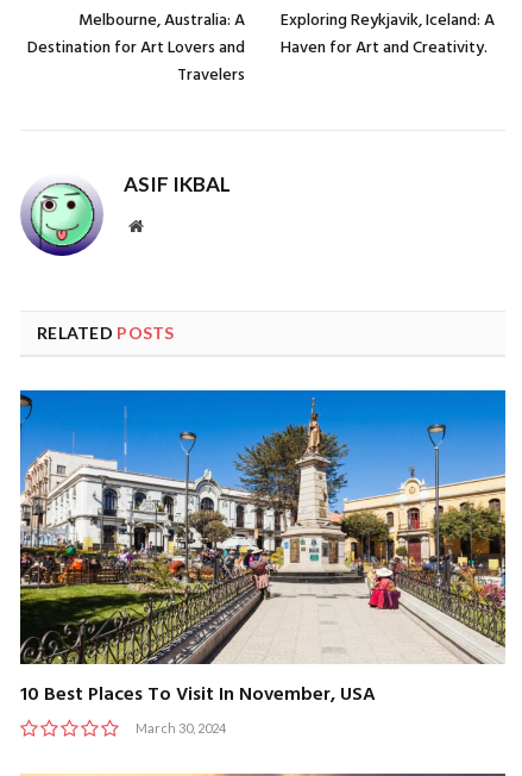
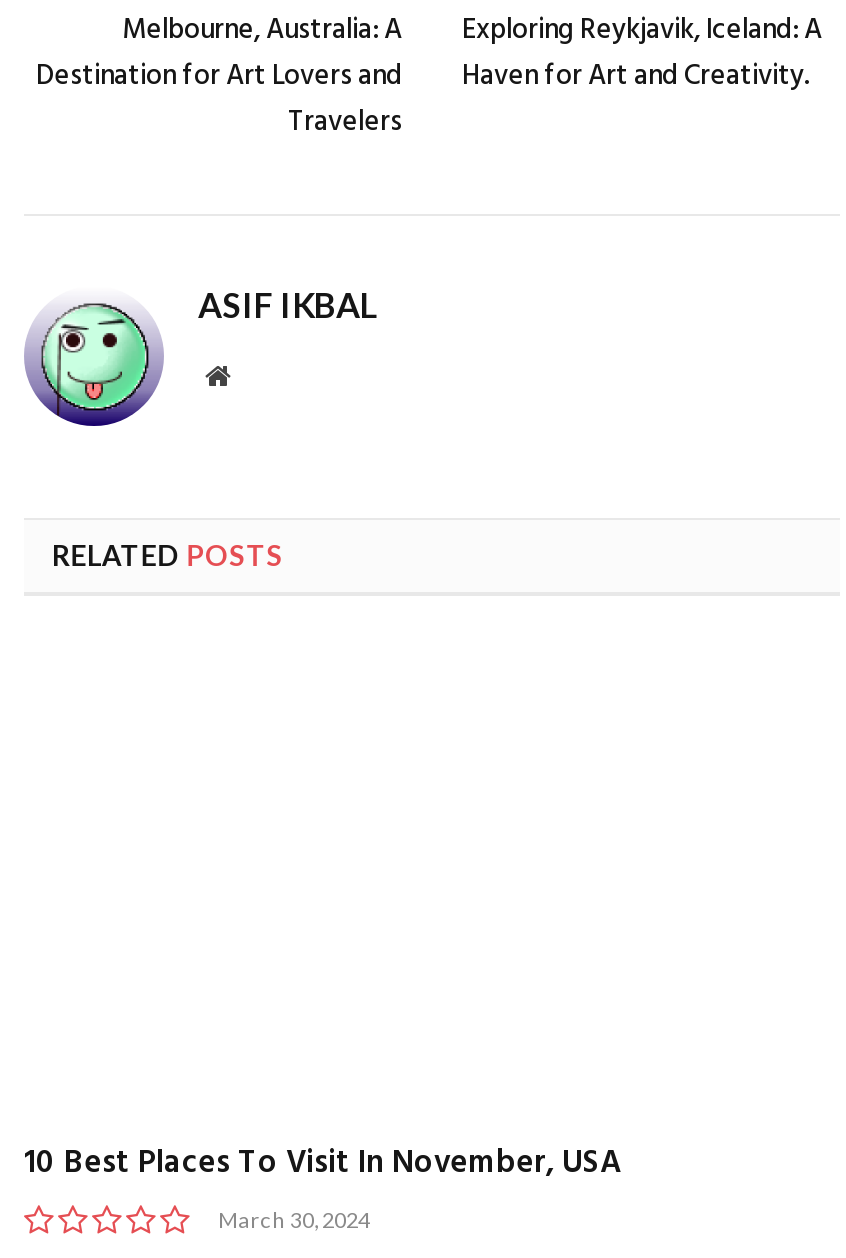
- [image]
